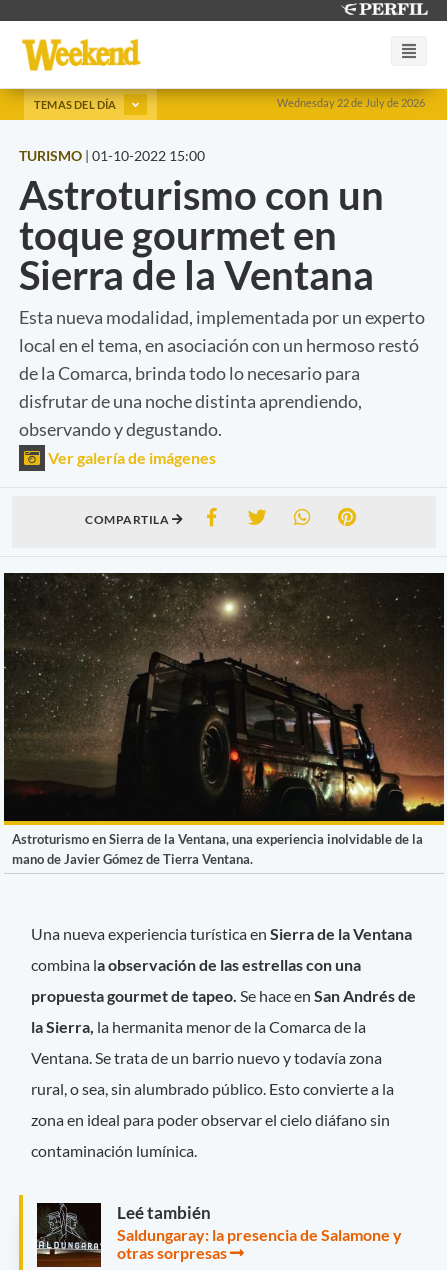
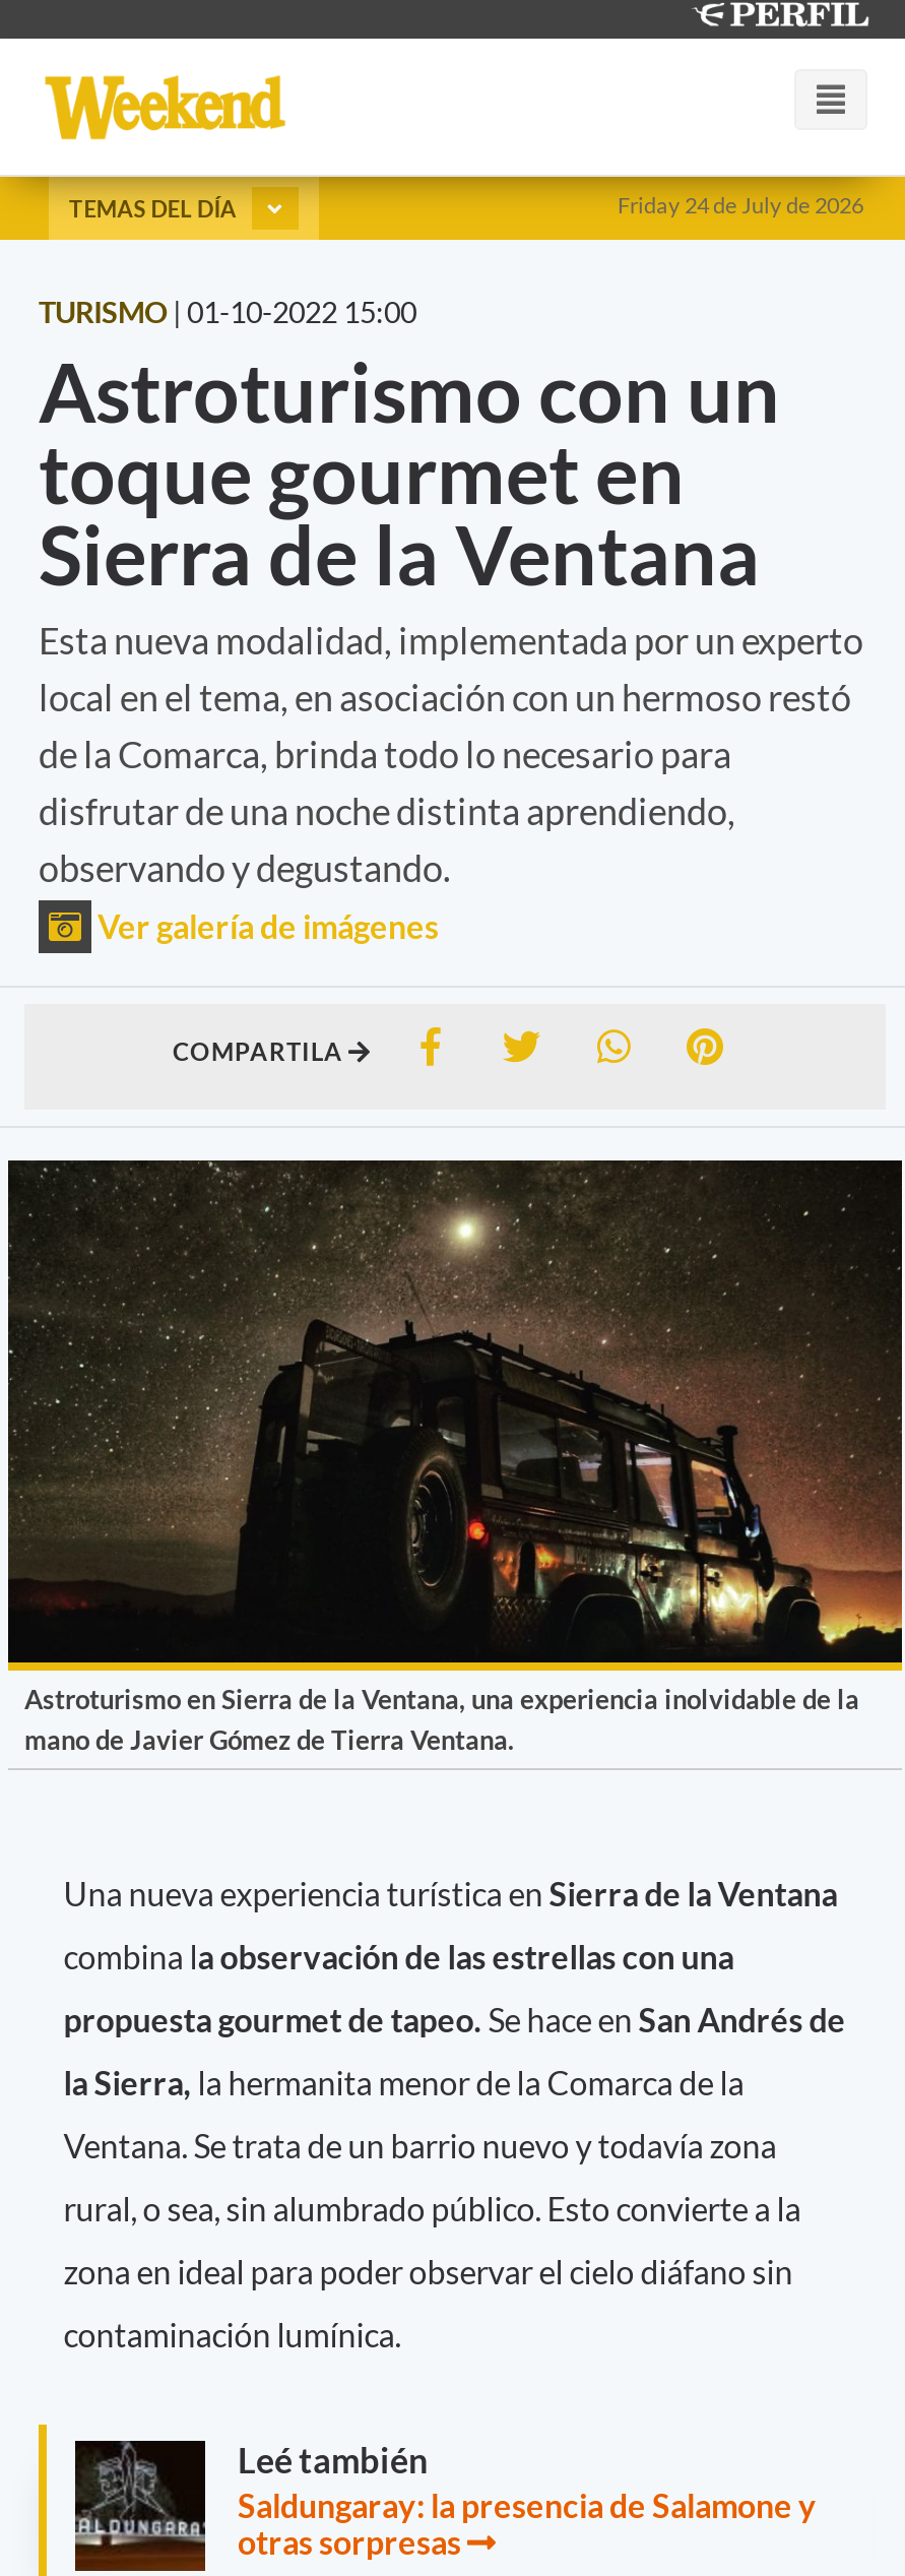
- Wednesday 22 de July de 2026
+ Friday 24 de July de 2026
